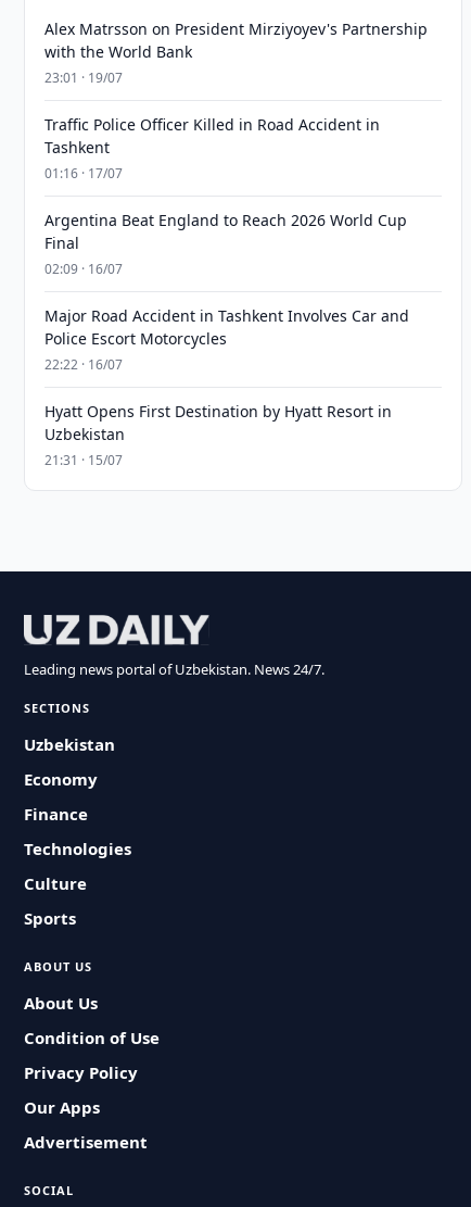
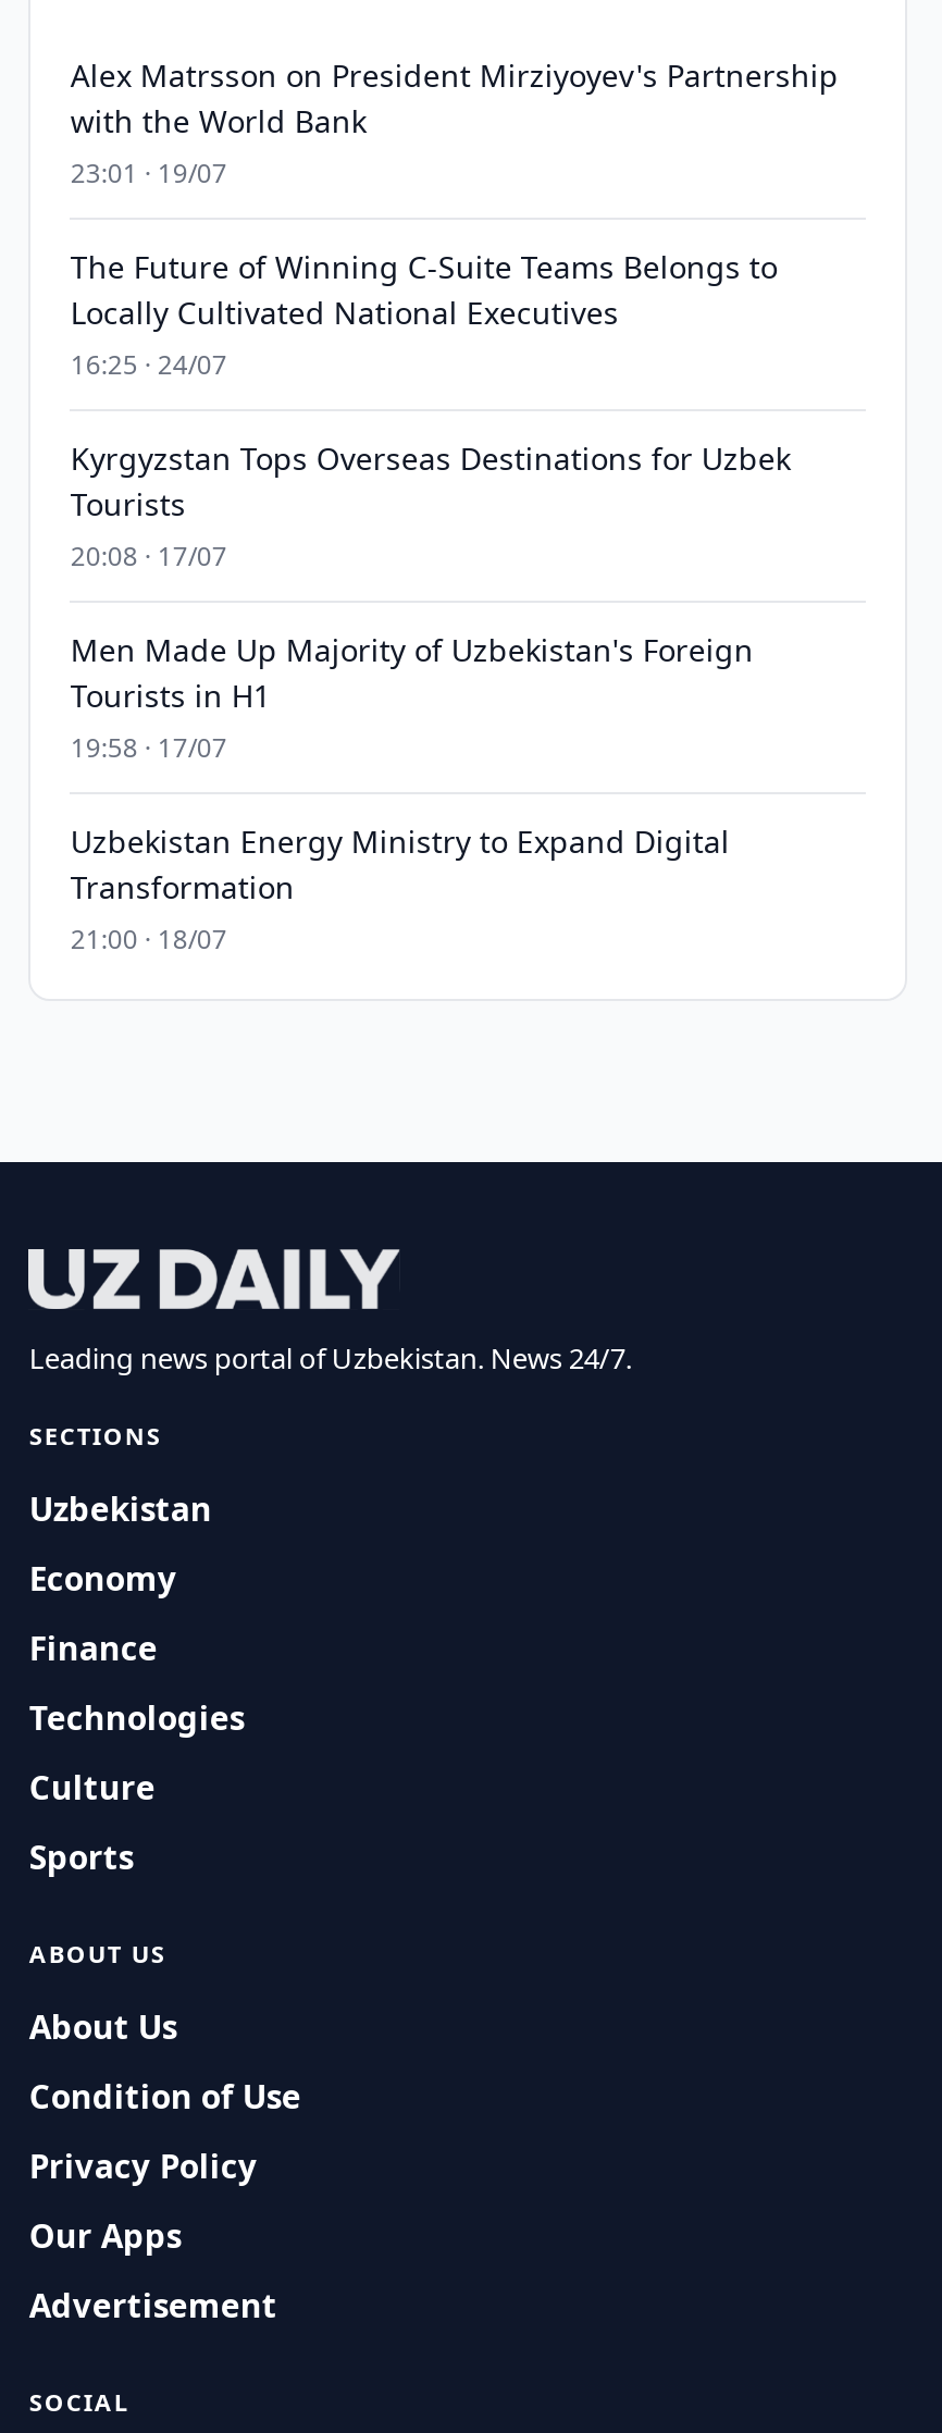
- Traffic Police Officer Killed in Road Accident in
- Tashkent
- 01:16 · 17/07
+ The Future of Winning C-Suite Teams Belongs to
+ Locally Cultivated National Executives
+ 16:25 · 24/07

- Argentina Beat England to Reach 2026 World Cup
- Final
- 02:09 · 16/07
+ Kyrgyzstan Tops Overseas Destinations for Uzbek
+ Tourists
+ 20:08 · 17/07

- Major Road Accident in Tashkent Involves Car and
- Police Escort Motorcycles
- 22:22 · 16/07
+ Men Made Up Majority of Uzbekistan's Foreign
+ Tourists in H1
+ 19:58 · 17/07

- Hyatt Opens First Destination by Hyatt Resort in
- Uzbekistan
- 21:31 · 15/07
+ Uzbekistan Energy Ministry to Expand Digital
+ Transformation
+ 21:00 · 18/07
